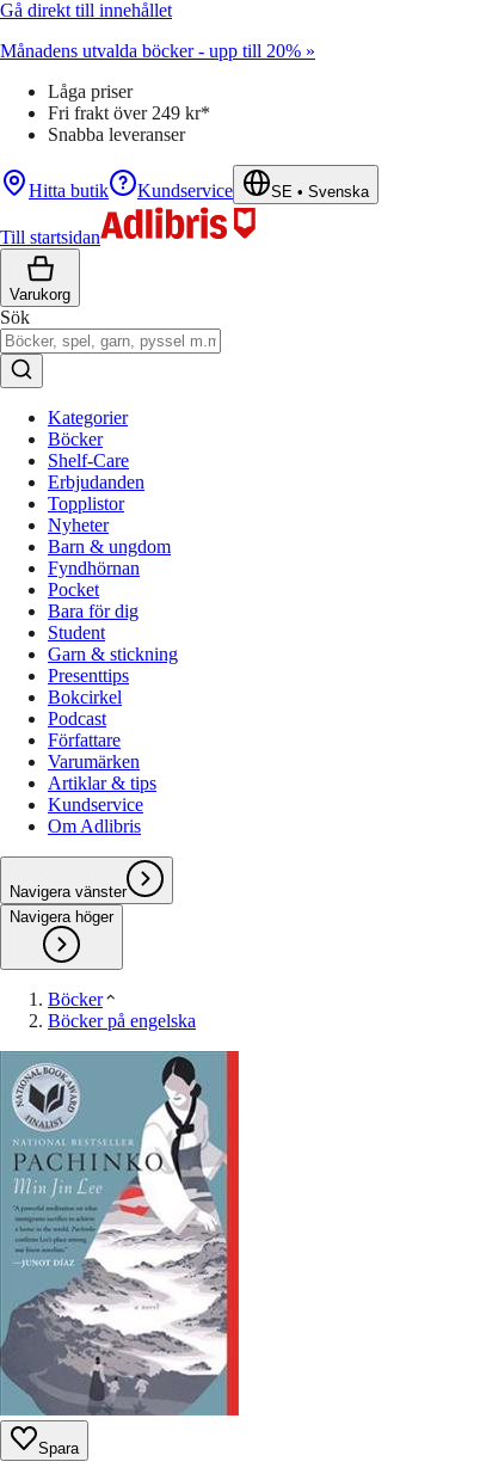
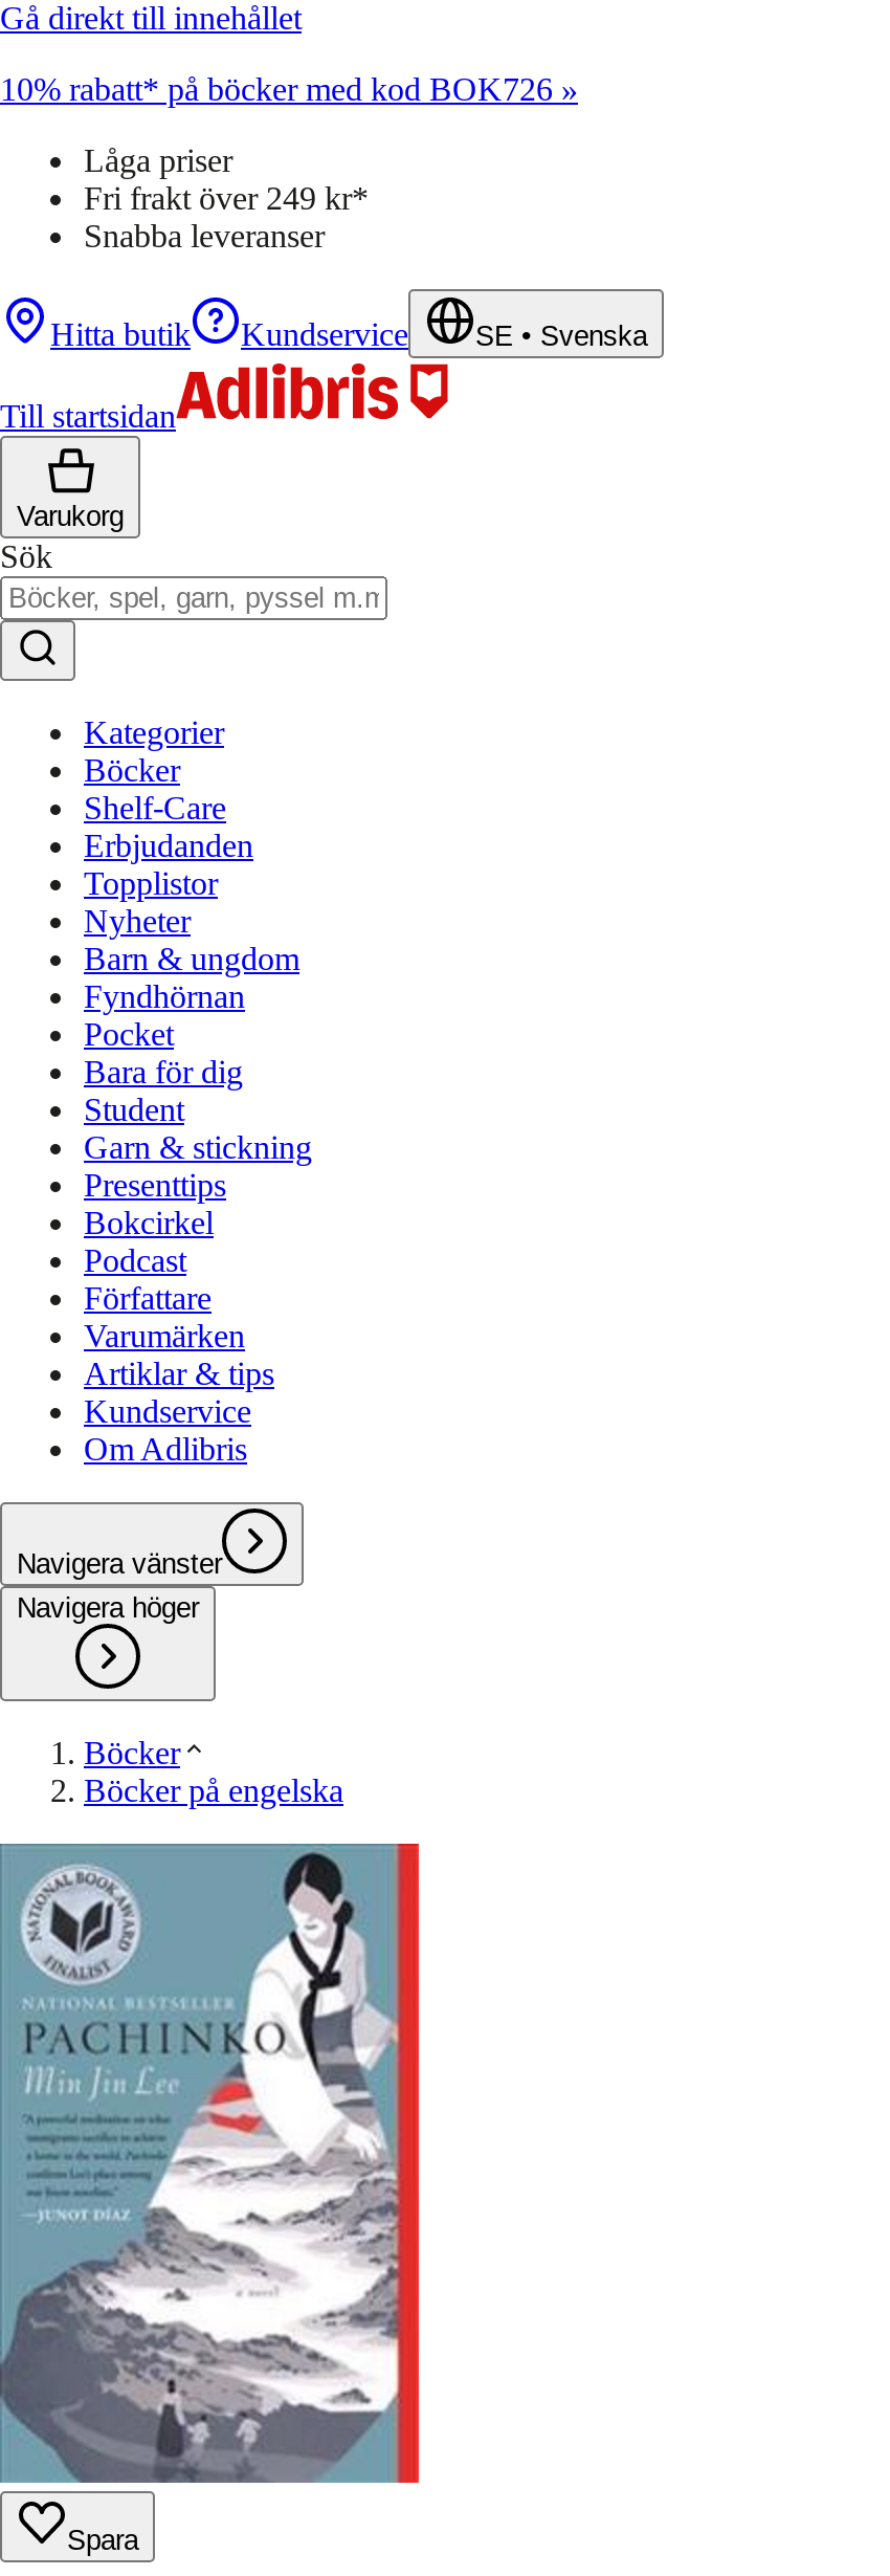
- Månadens utvalda böcker - upp till 20% »
+ 10% rabatt* på böcker med kod BOK726 »
